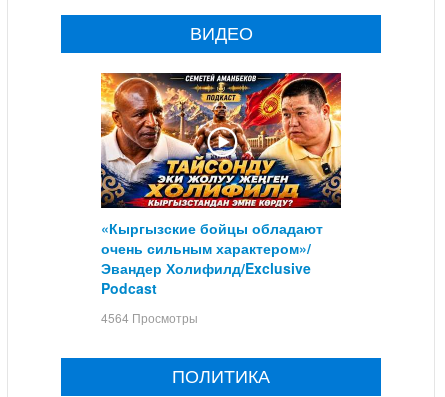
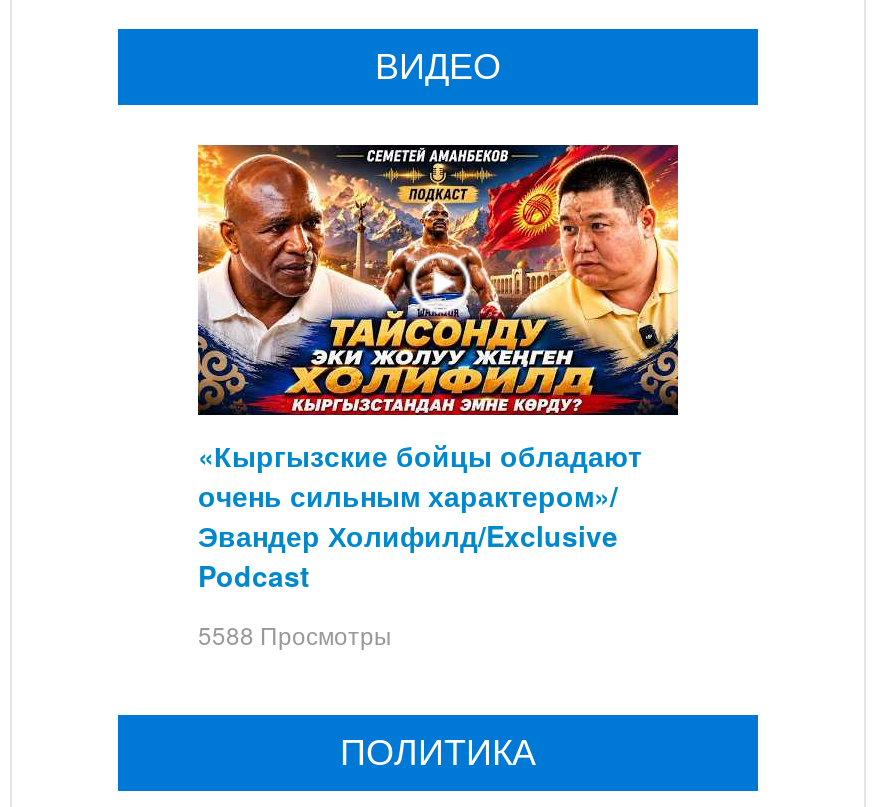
- 4564 Просмотры
+ 5588 Просмотры
